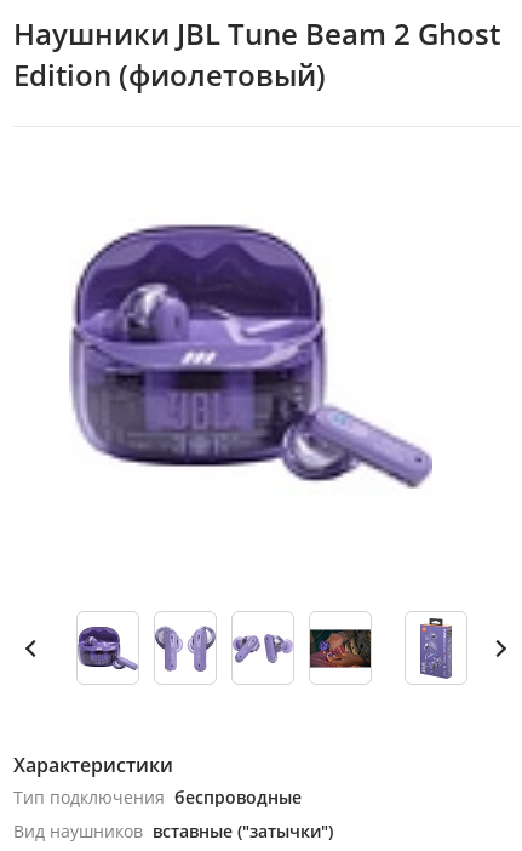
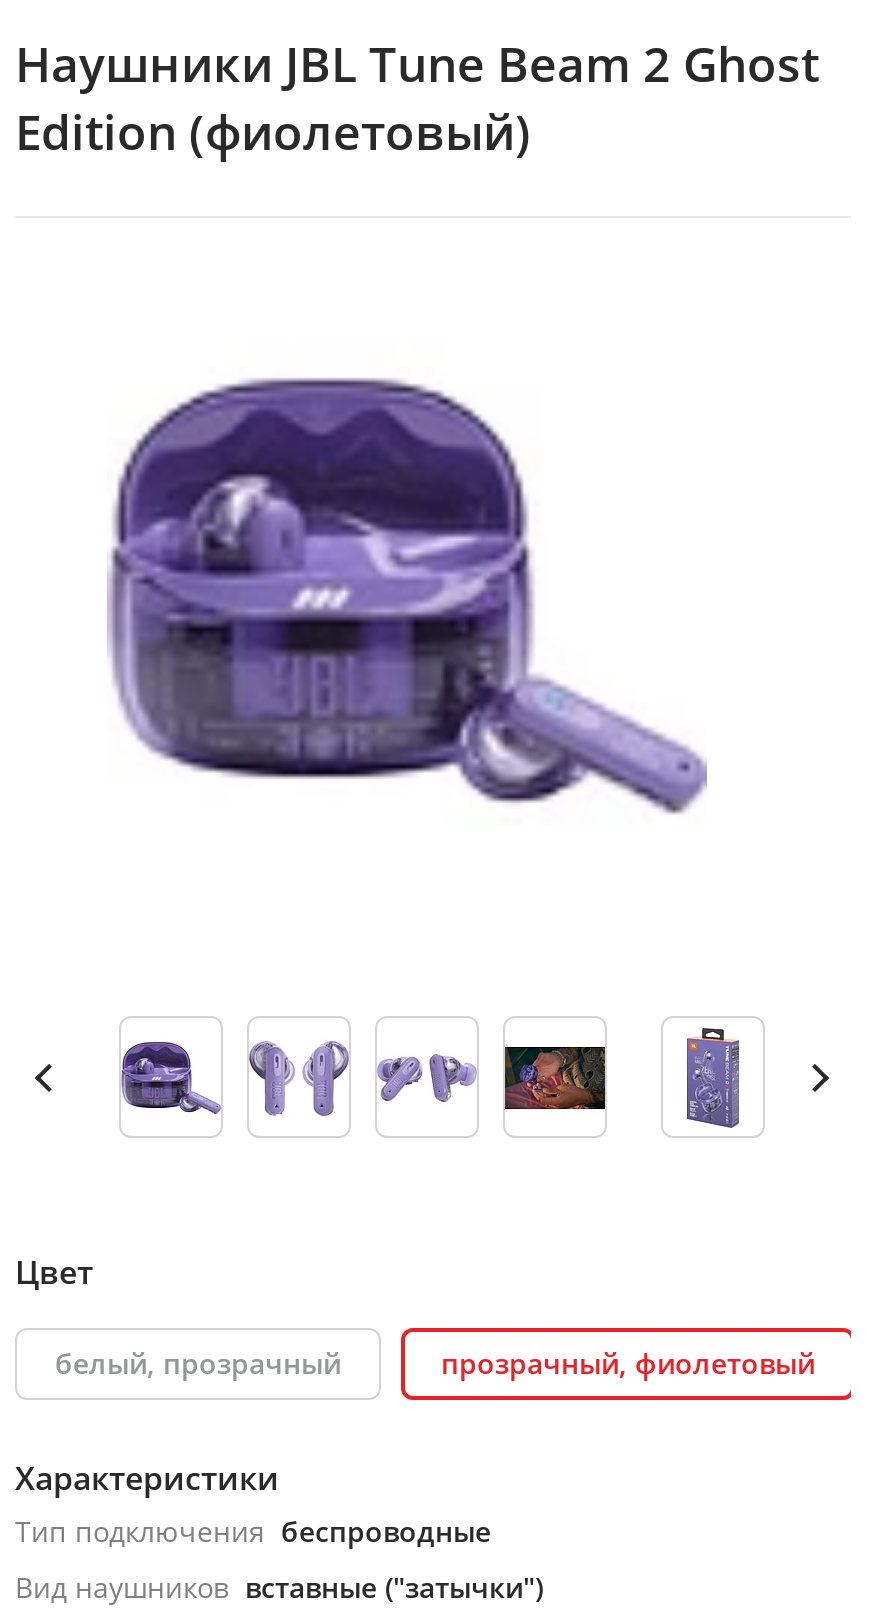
+ Цвет
+ белый, прозрачный
+ прозрачный, фиолетовый
